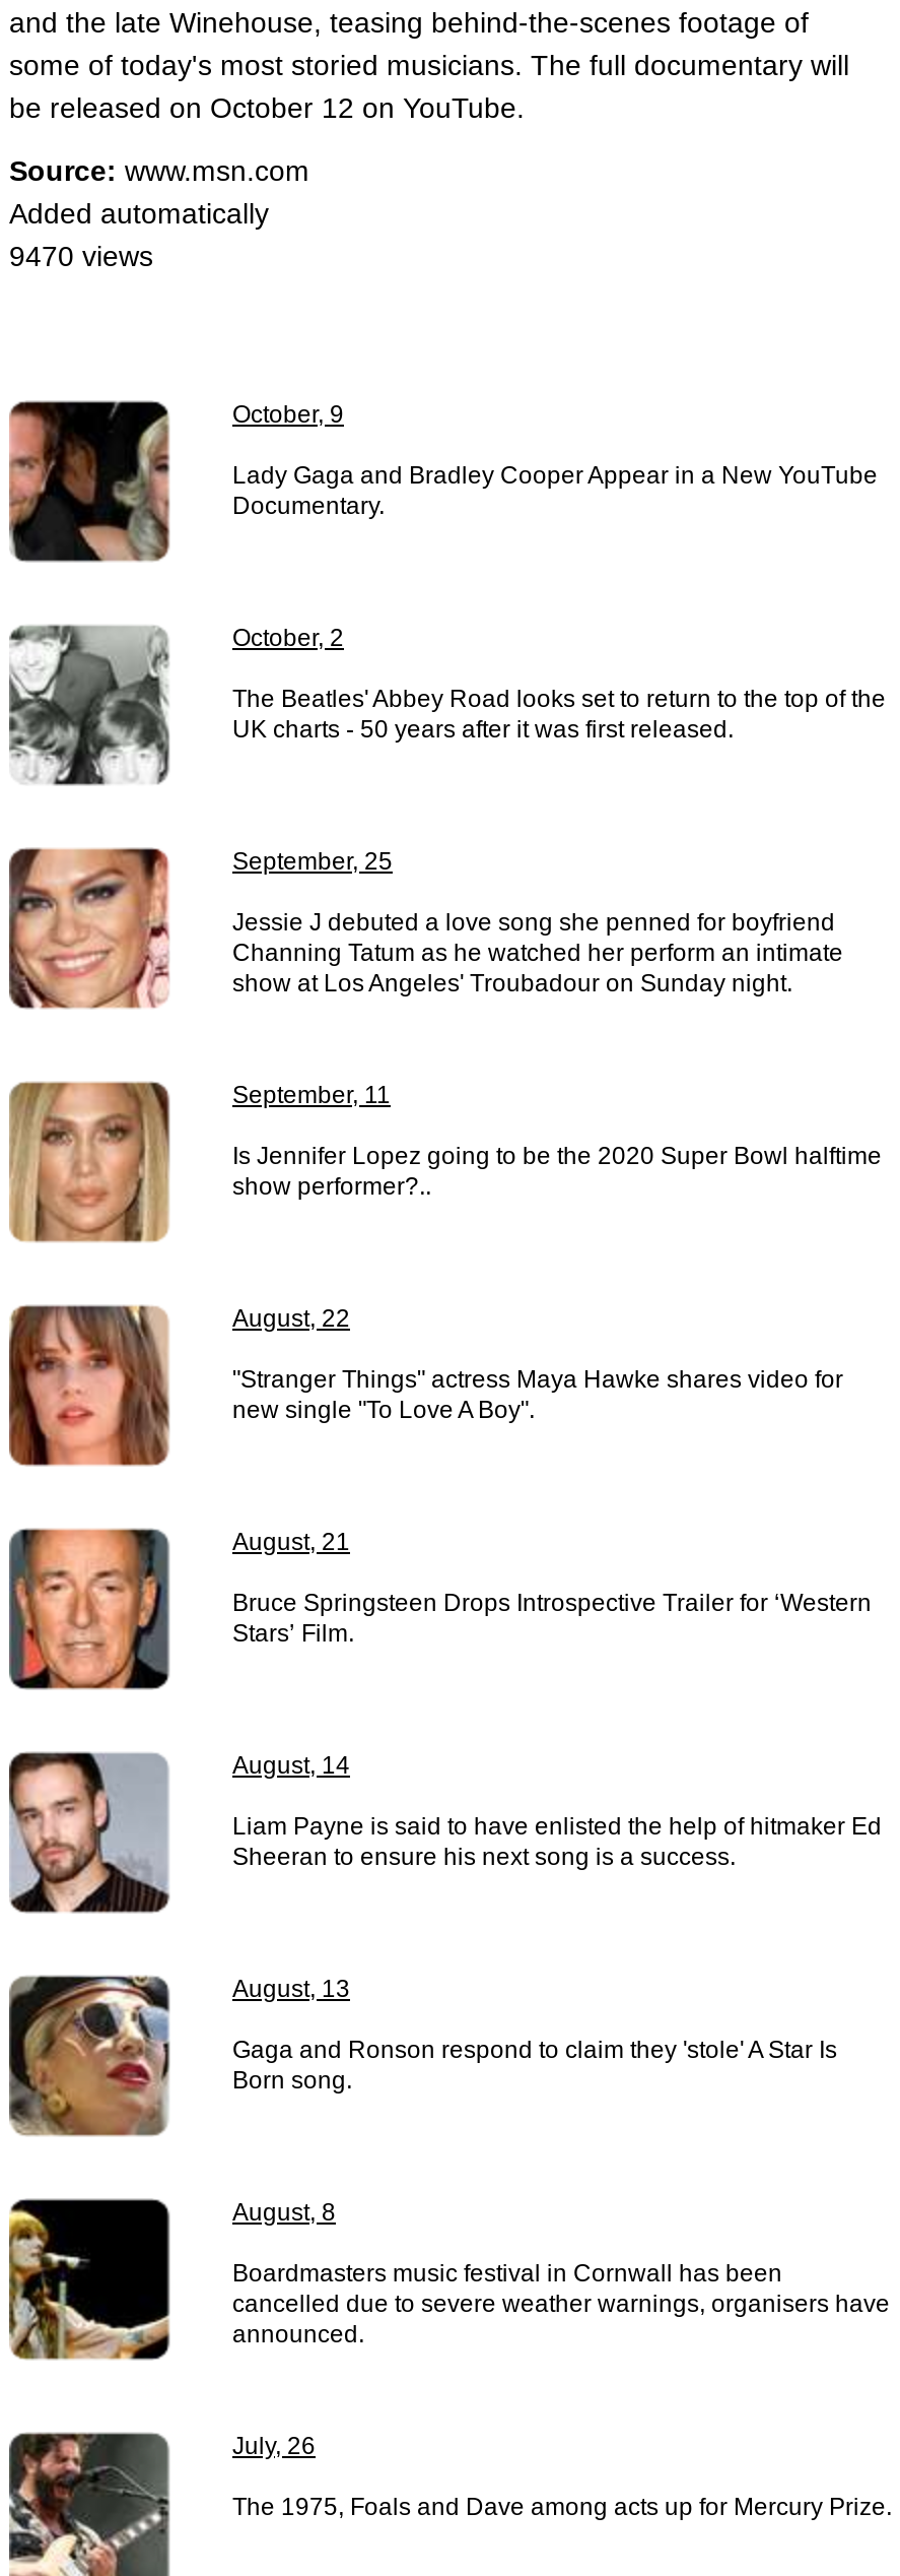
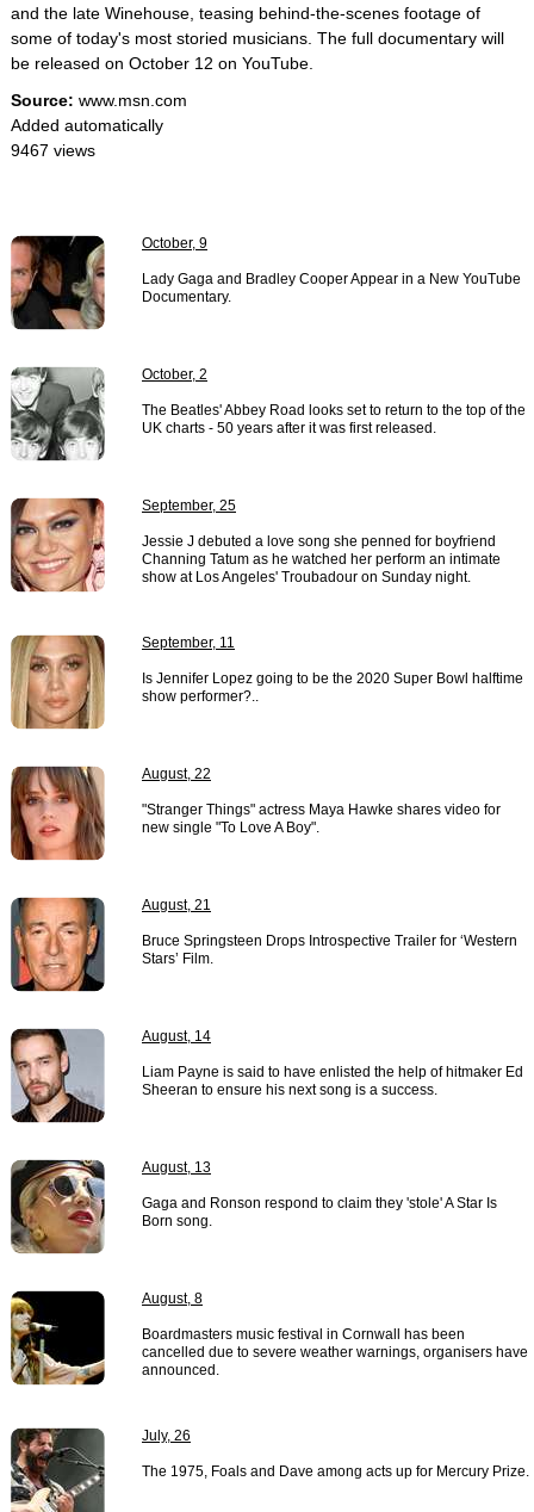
- 9470 views
+ 9467 views
